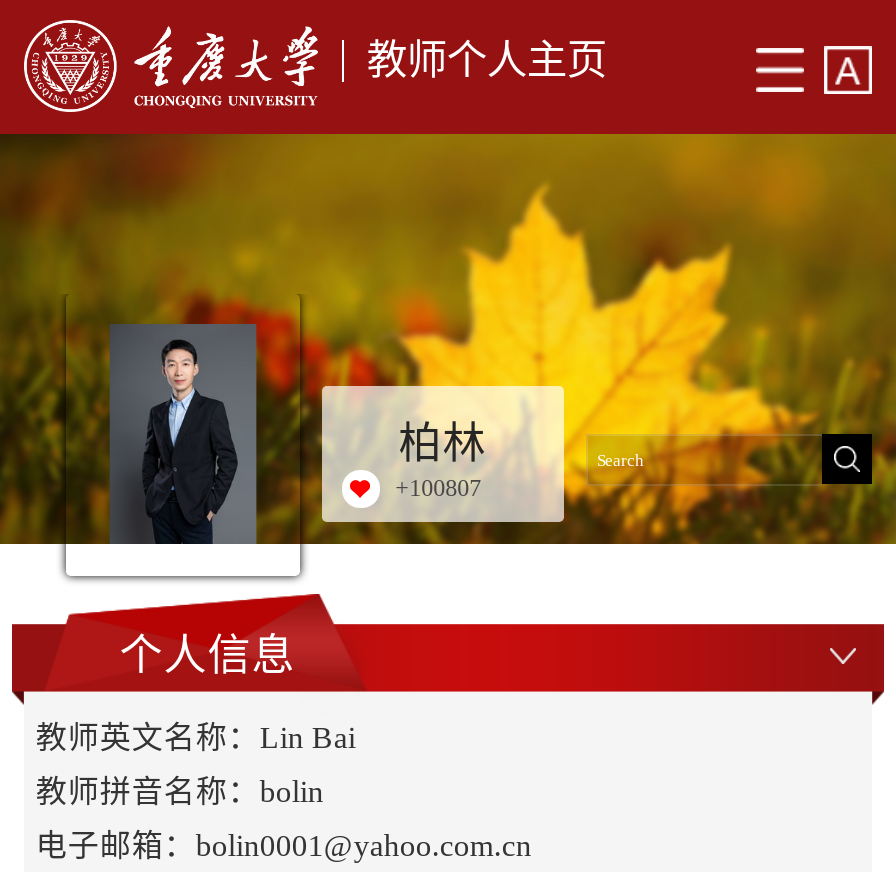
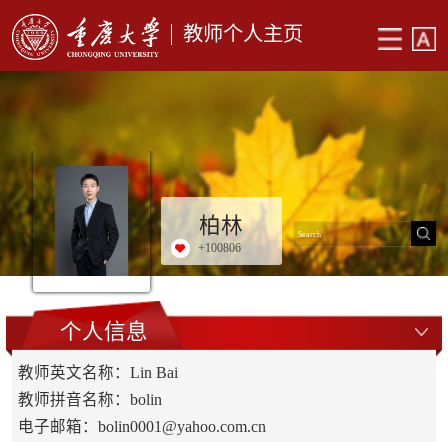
- +100807
+ +100806
